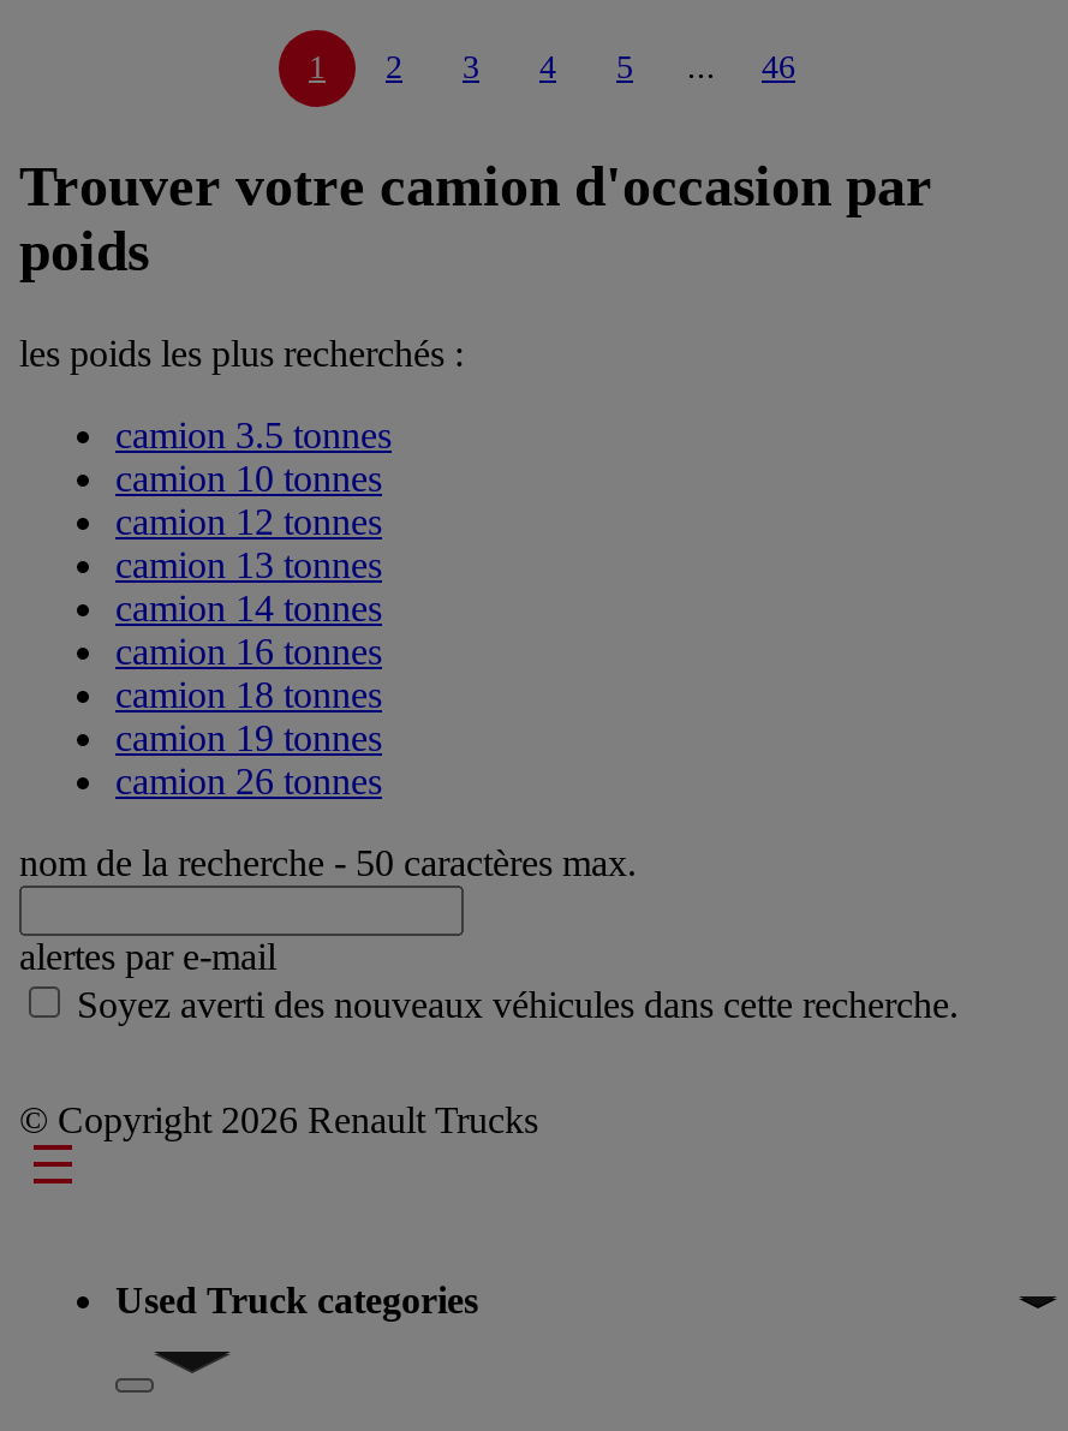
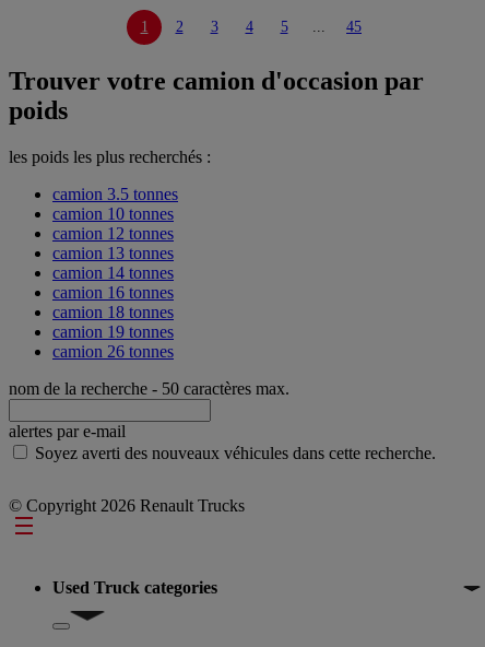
- 46
+ 45
